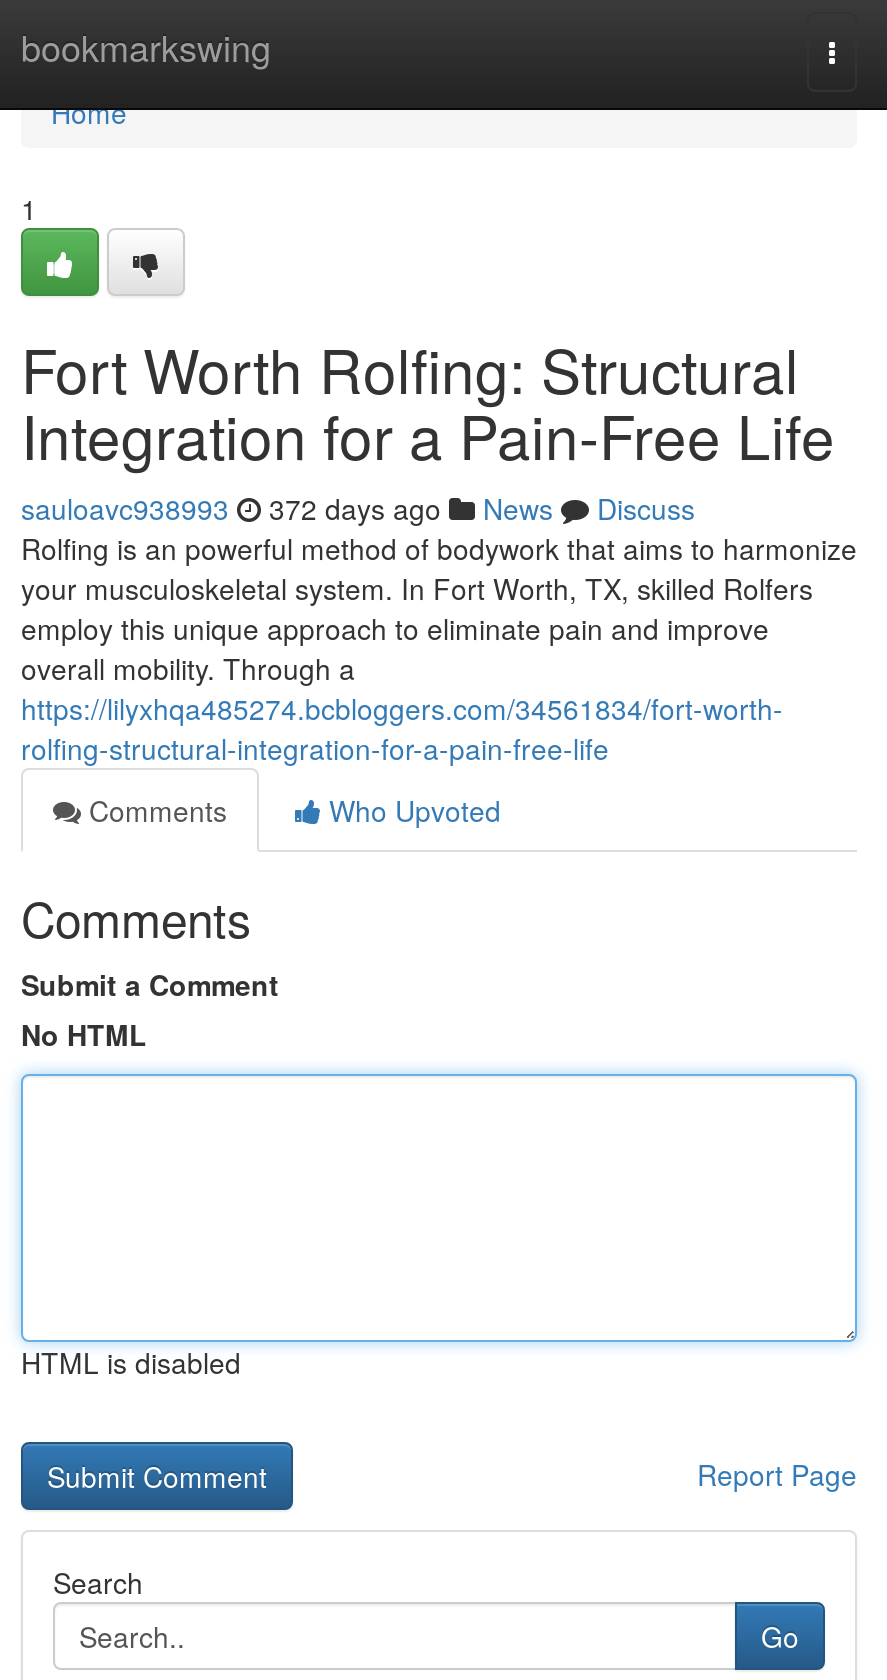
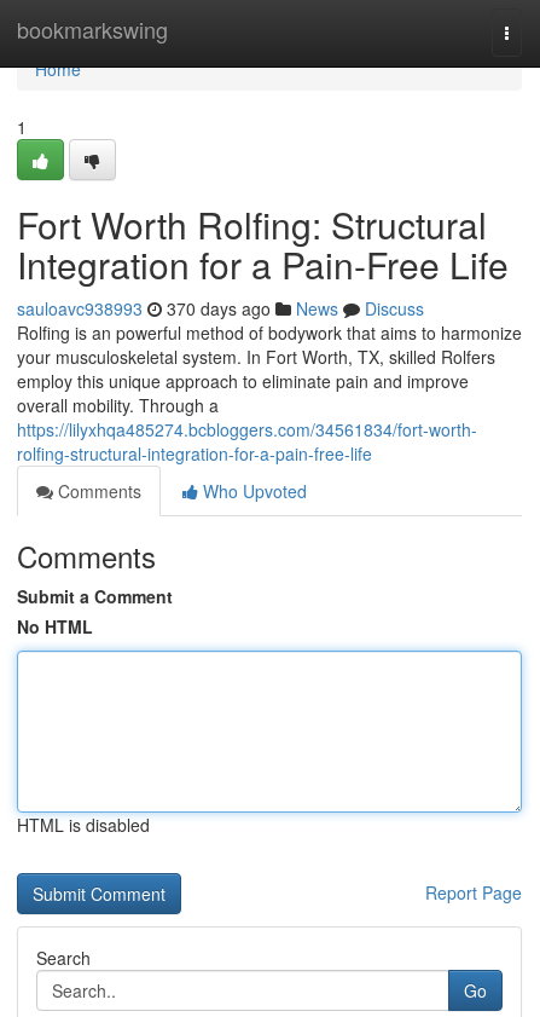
- sauloavc938993 372 days ago News Discuss
+ sauloavc938993 370 days ago News Discuss
